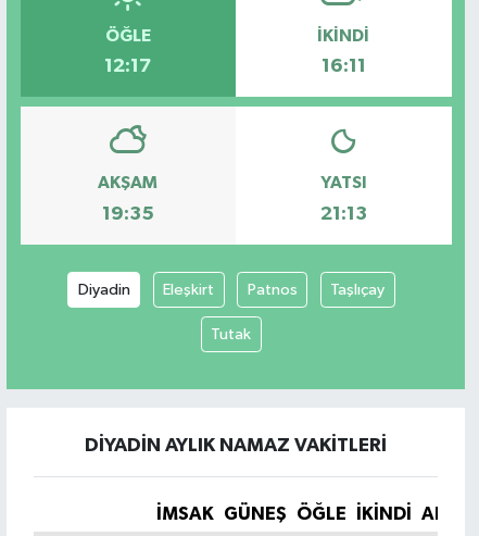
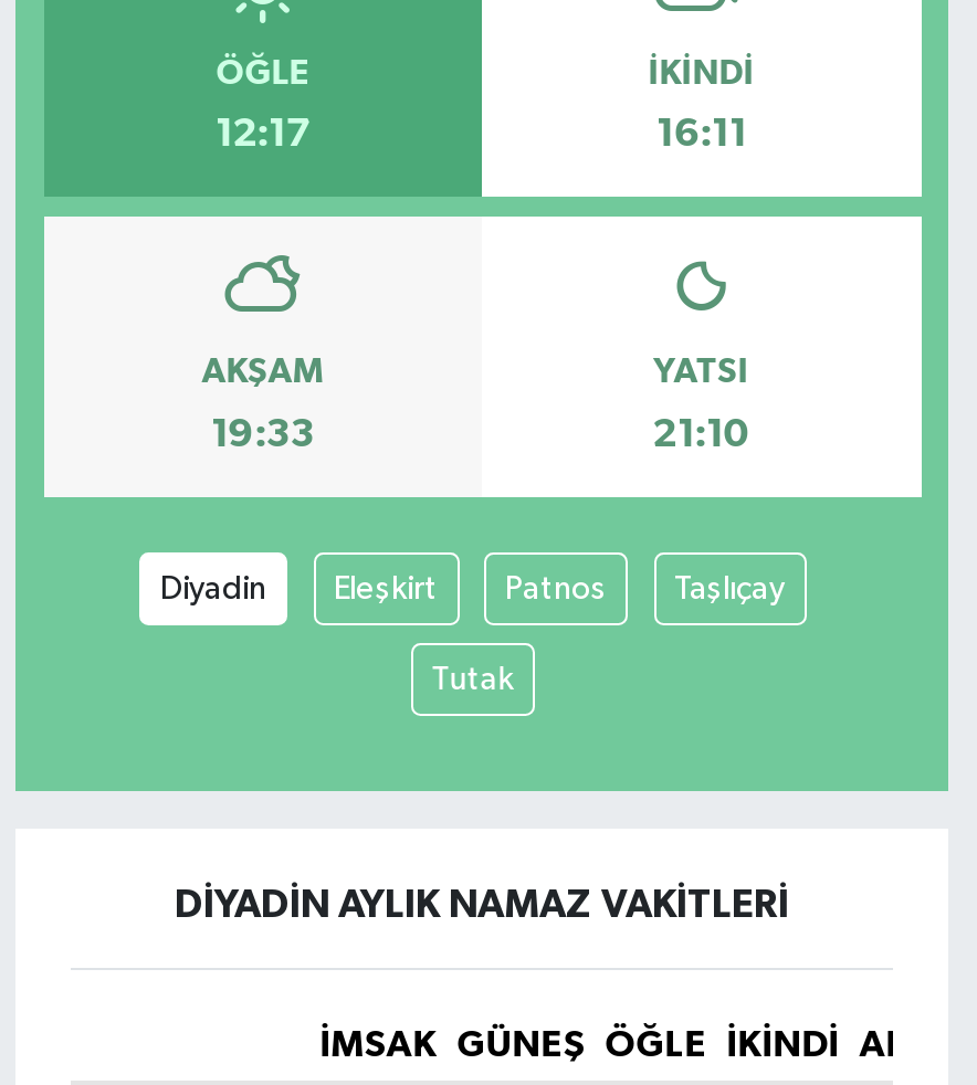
- 19:35
+ 19:33

- 21:13
+ 21:10
